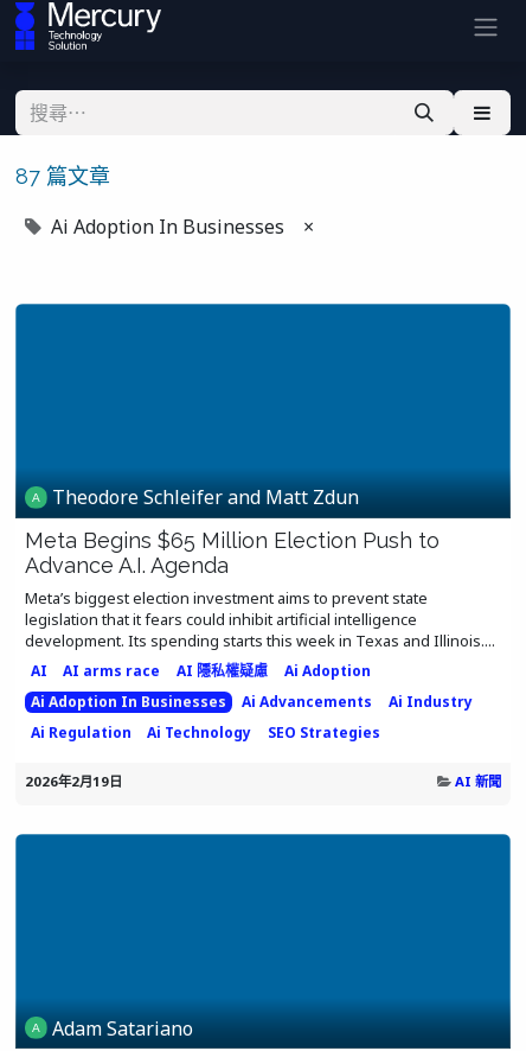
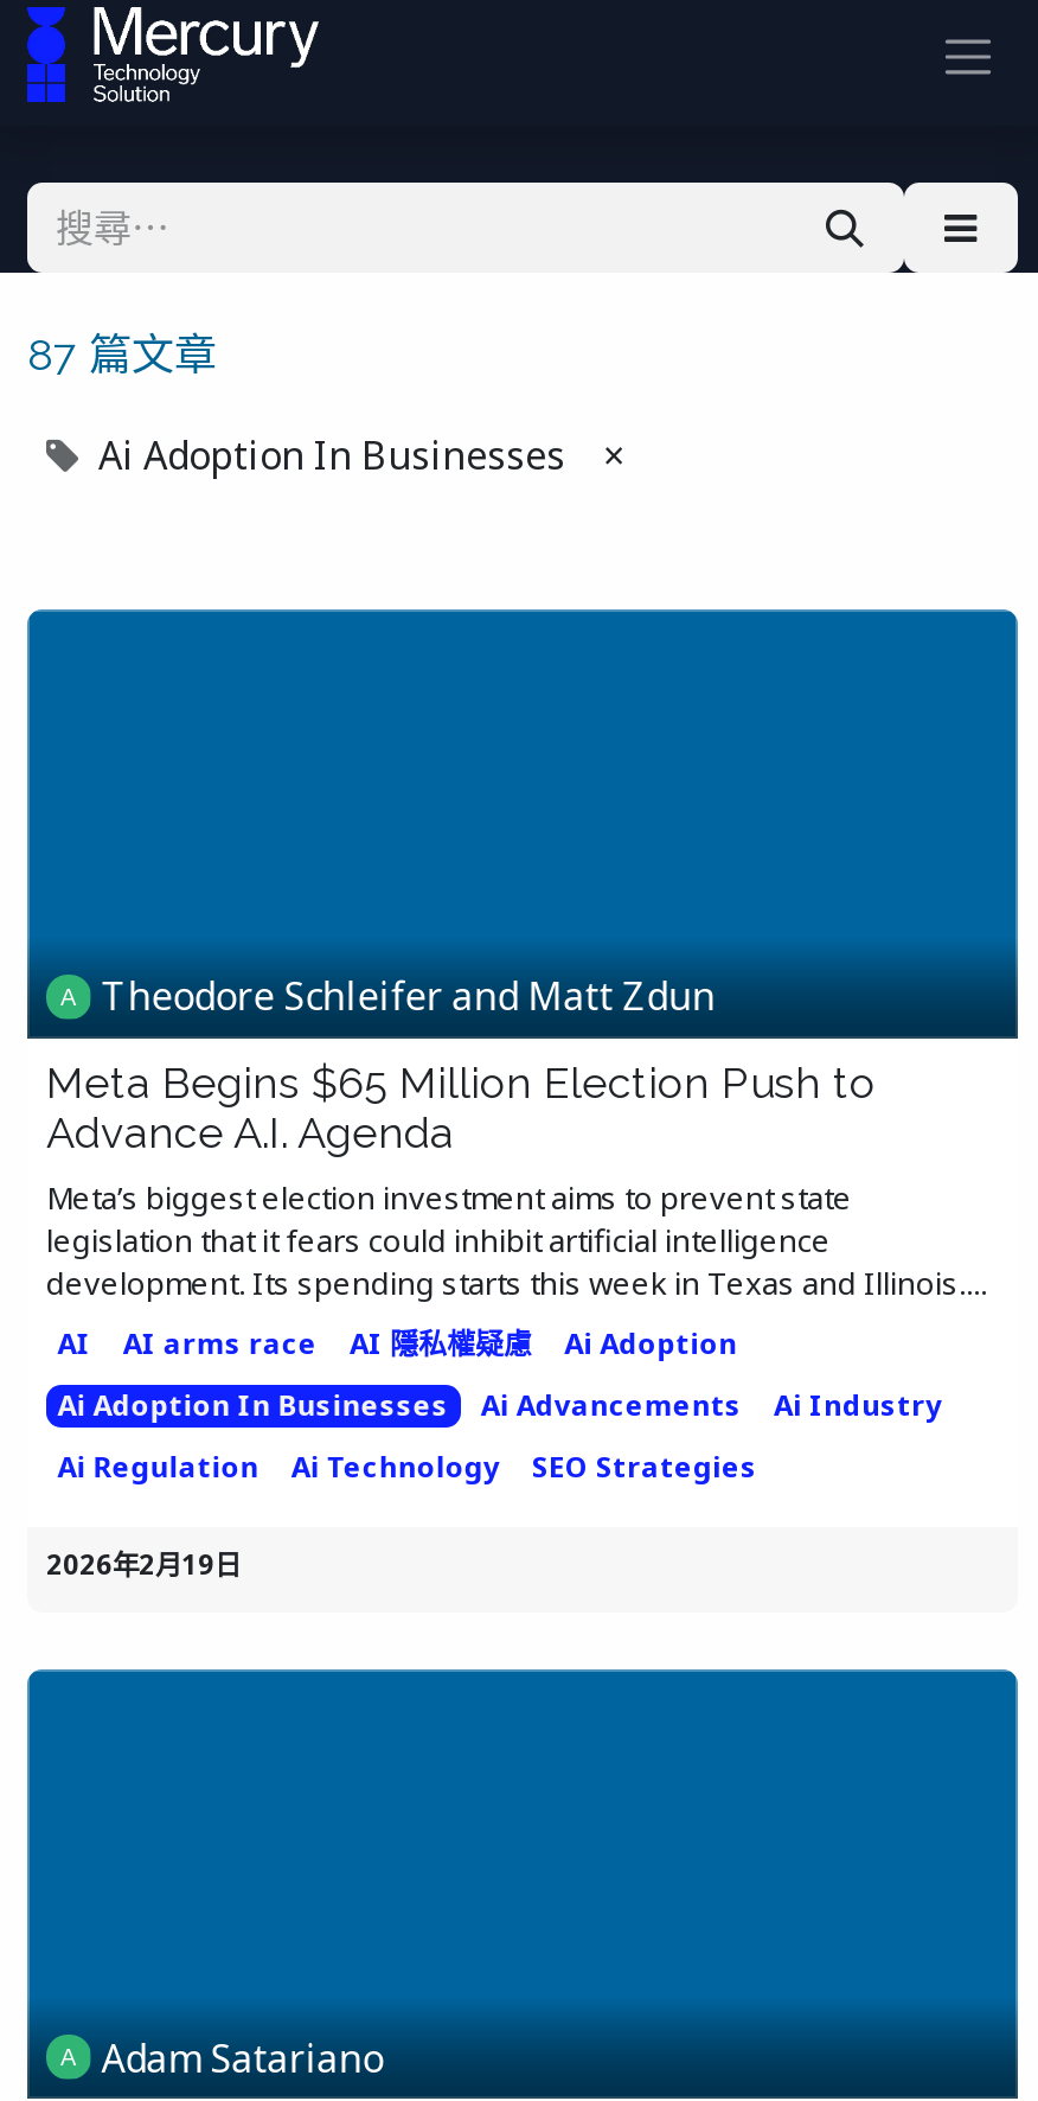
- AI 新聞
